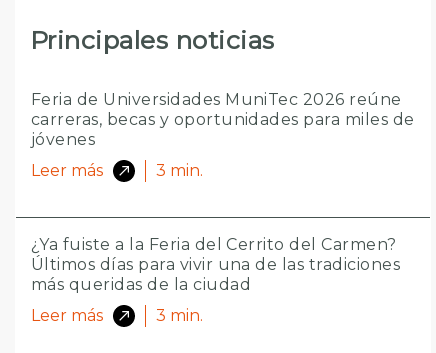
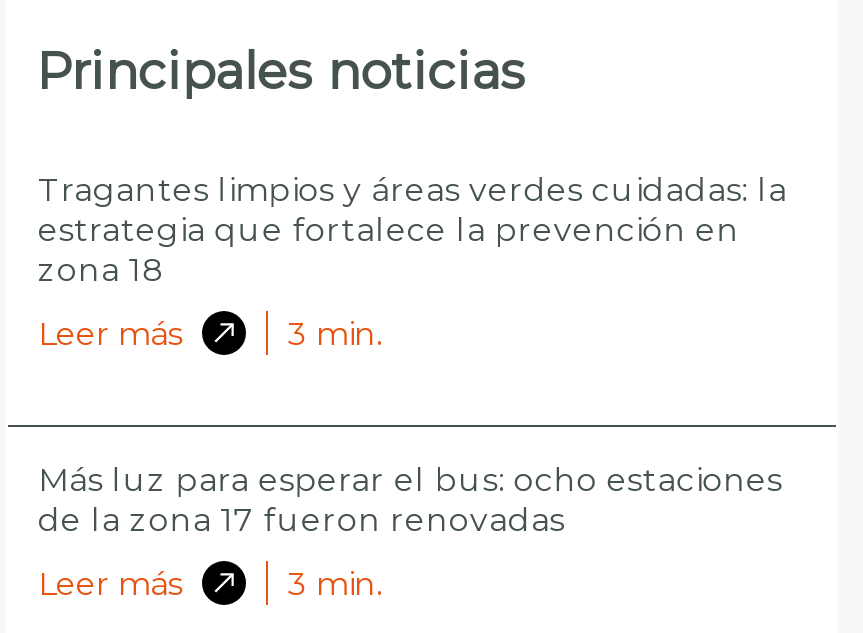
- Feria de Universidades MuniTec 2026 reúne
- carreras, becas y oportunidades para miles de
- jóvenes
+ Tragantes limpios y áreas verdes cuidadas: la
+ estrategia que fortalece la prevención en
+ zona 18

- ¿Ya fuiste a la Feria del Cerrito del Carmen?
- Últimos días para vivir una de las tradiciones
- más queridas de la ciudad
+ Más luz para esperar el bus: ocho estaciones
+ de la zona 17 fueron renovadas
